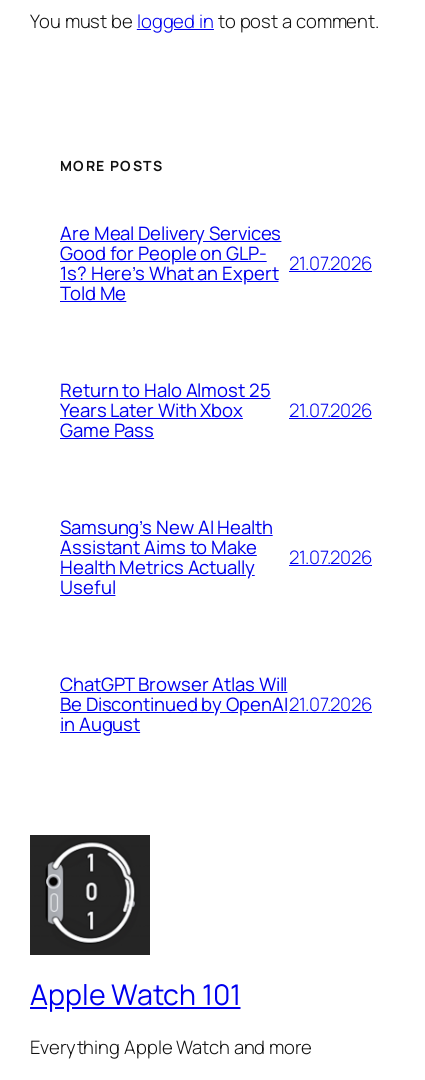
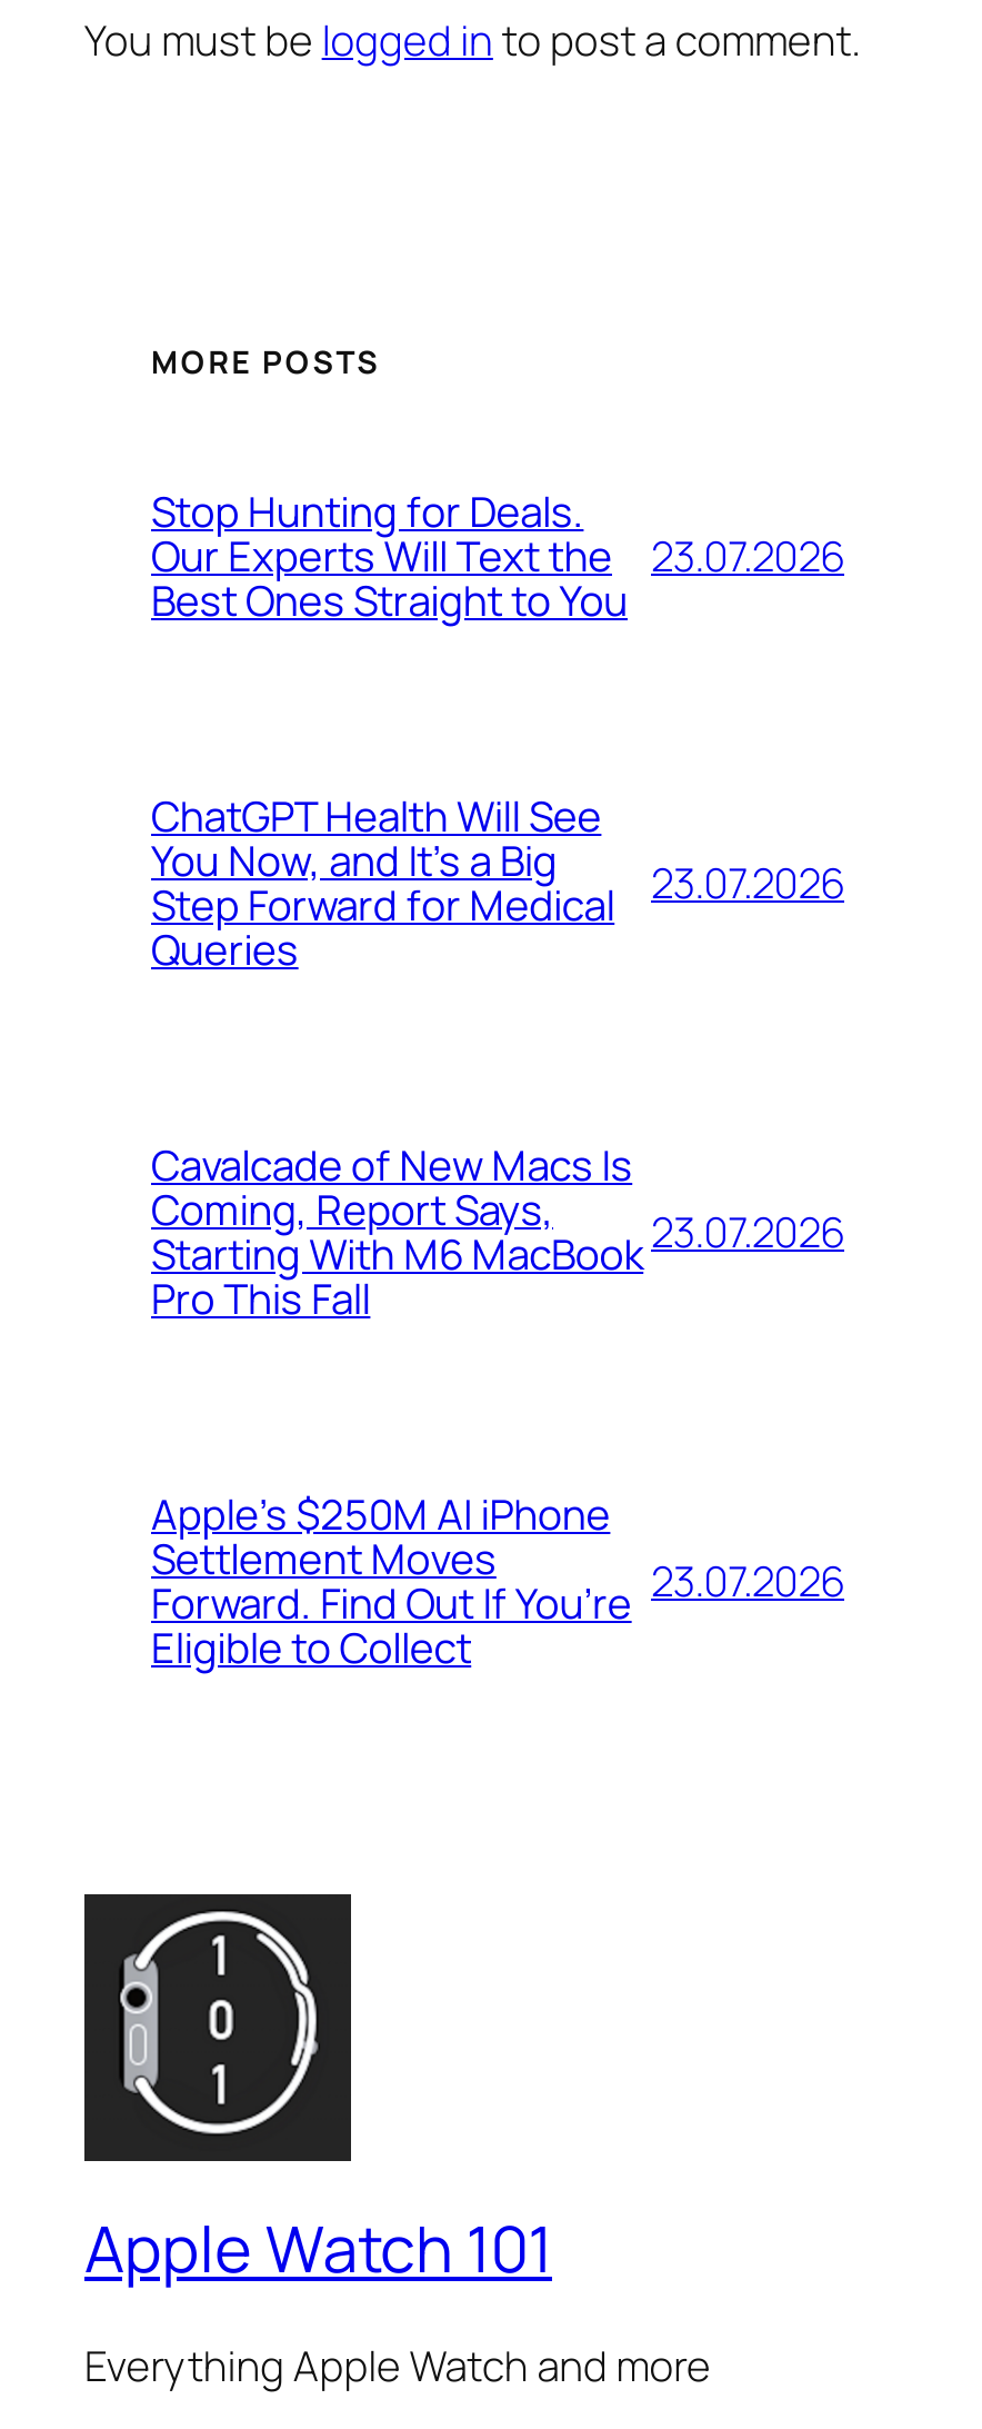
- Are Meal Delivery Services
- Good for People on GLP-
- 1s? Here’s What an Expert
- Told Me
+ Stop Hunting for Deals.
+ Our Experts Will Text the
+ Best Ones Straight to You

- 21.07.2026
+ 23.07.2026

- Return to Halo Almost 25
- Years Later With Xbox
- Game Pass
+ ChatGPT Health Will See
+ You Now, and It’s a Big
+ Step Forward for Medical
+ Queries

- 21.07.2026
+ 23.07.2026

- Samsung’s New AI Health
- Assistant Aims to Make
- Health Metrics Actually
- Useful
+ Cavalcade of New Macs Is
+ Coming, Report Says,
+ Starting With M6 MacBook
+ Pro This Fall

- 21.07.2026
+ 23.07.2026

- ChatGPT Browser Atlas Will
- Be Discontinued by OpenAI
- in August
+ Apple’s $250M AI iPhone
+ Settlement Moves
+ Forward. Find Out If You’re
+ Eligible to Collect

- 21.07.2026
+ 23.07.2026
